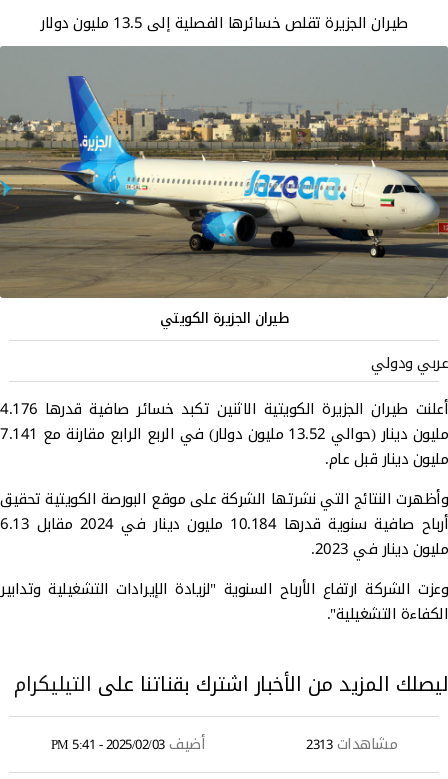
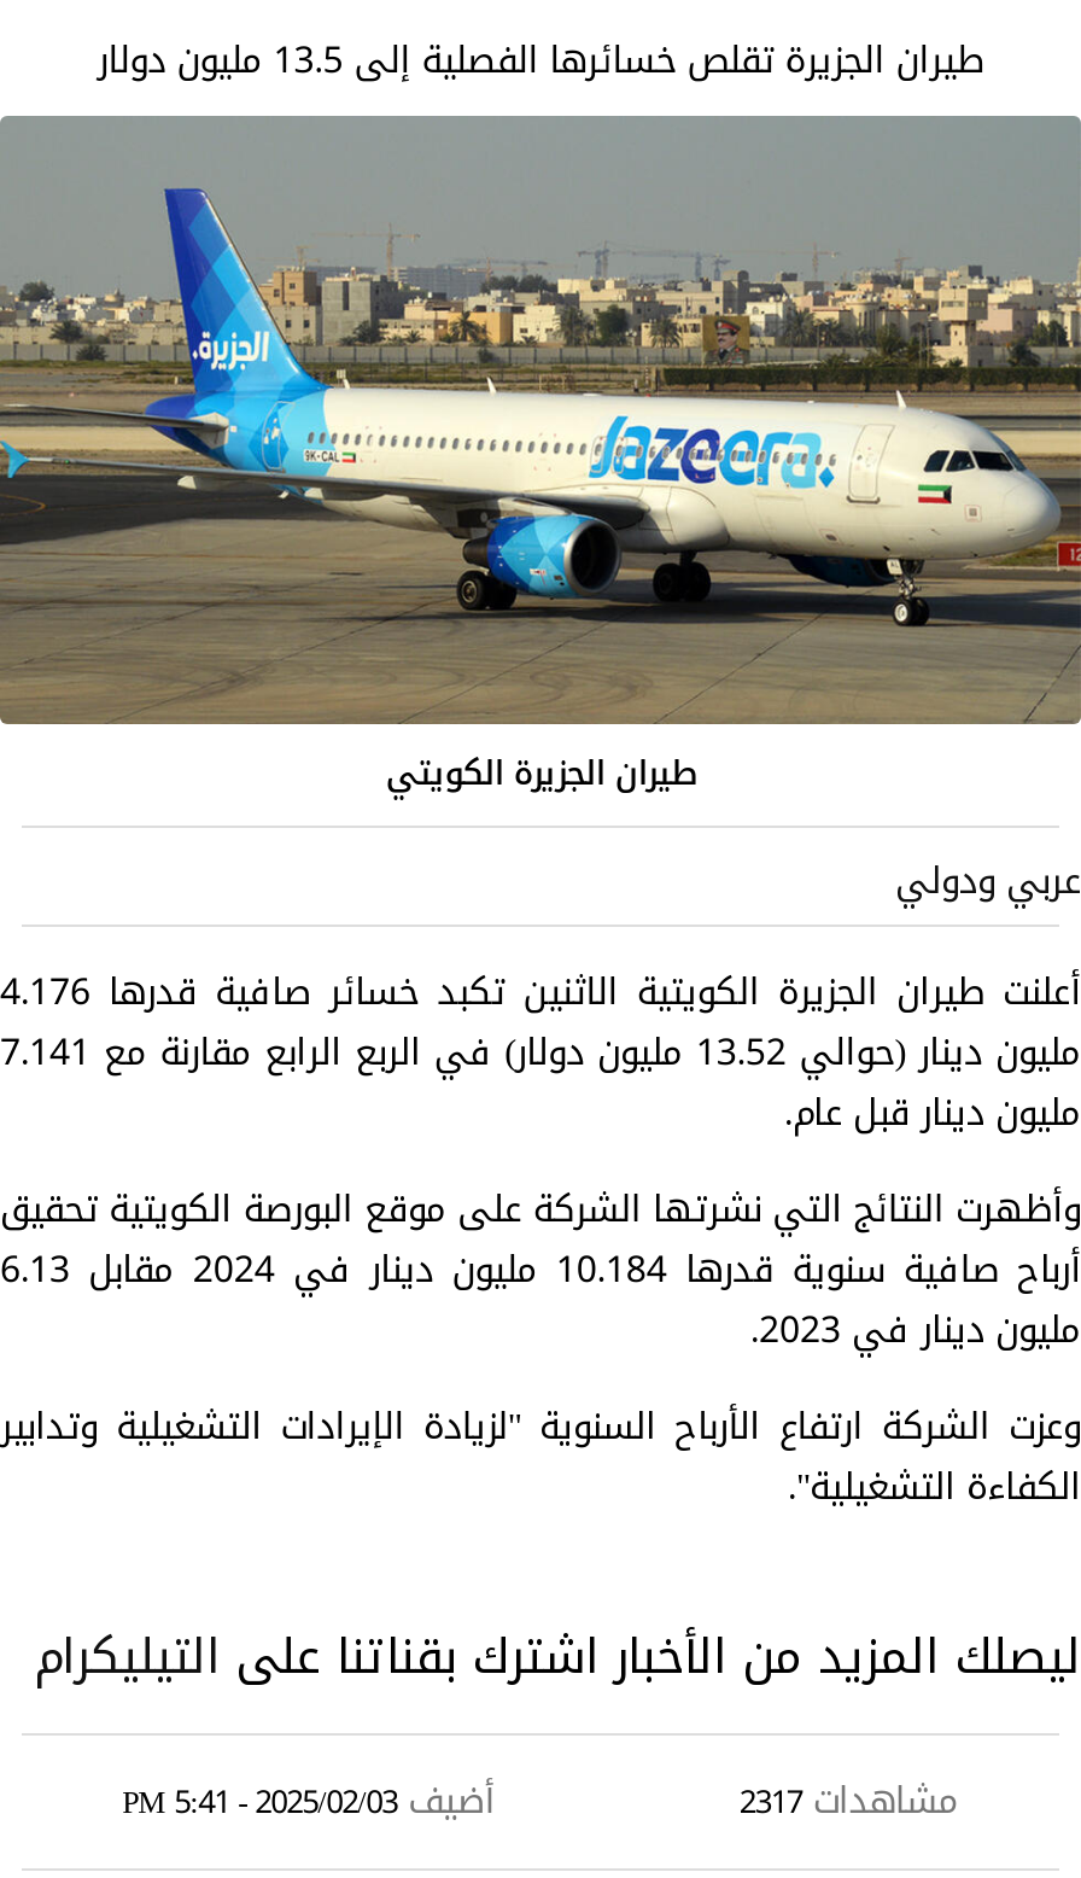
- مشاهدات 2313
+ مشاهدات 2317
